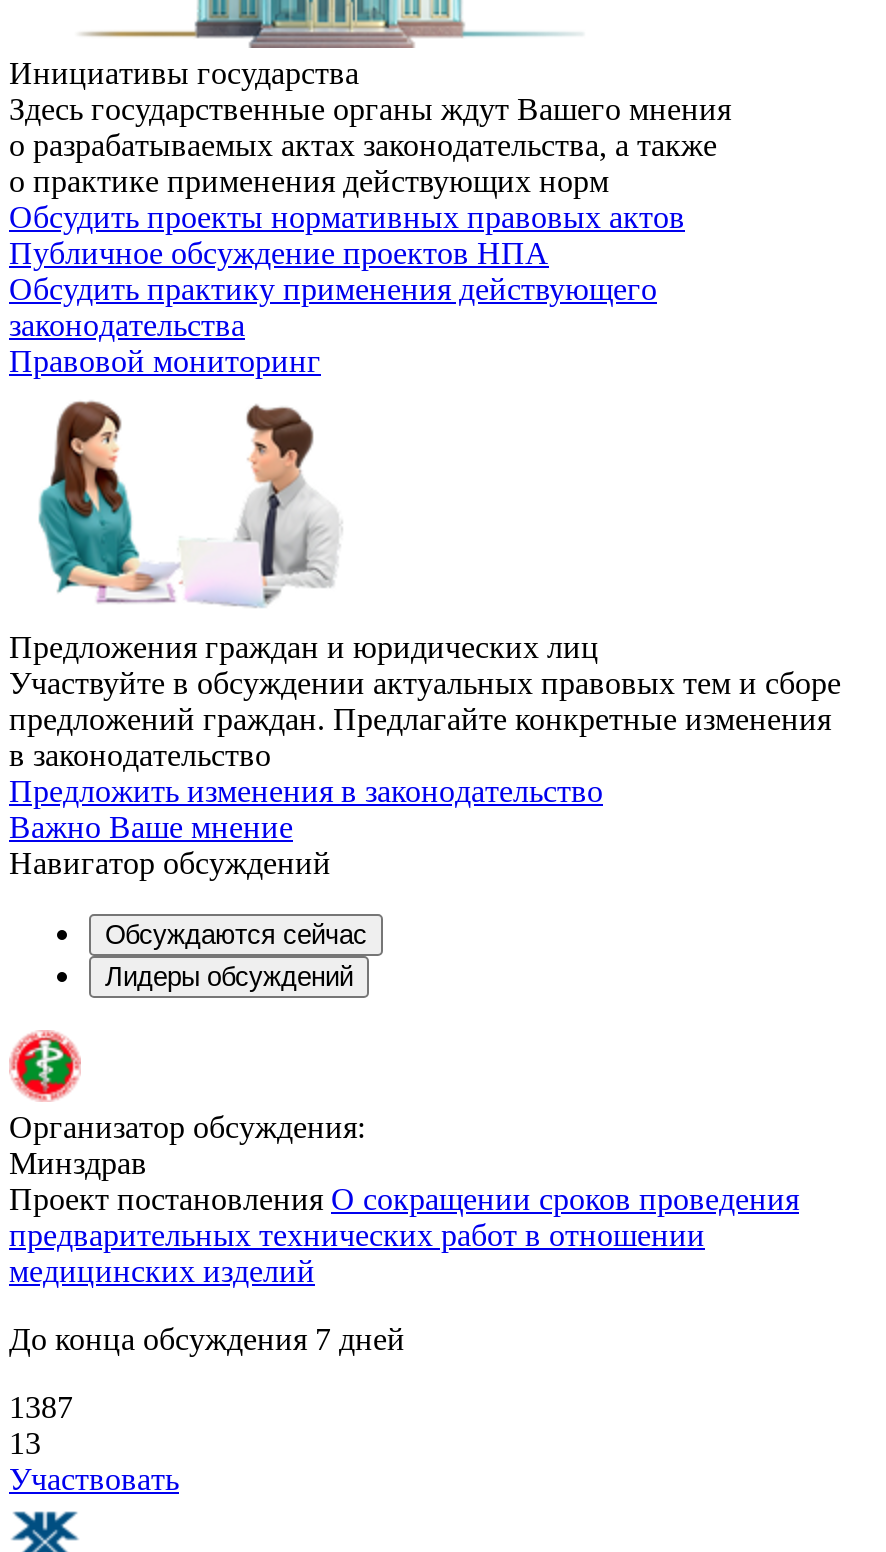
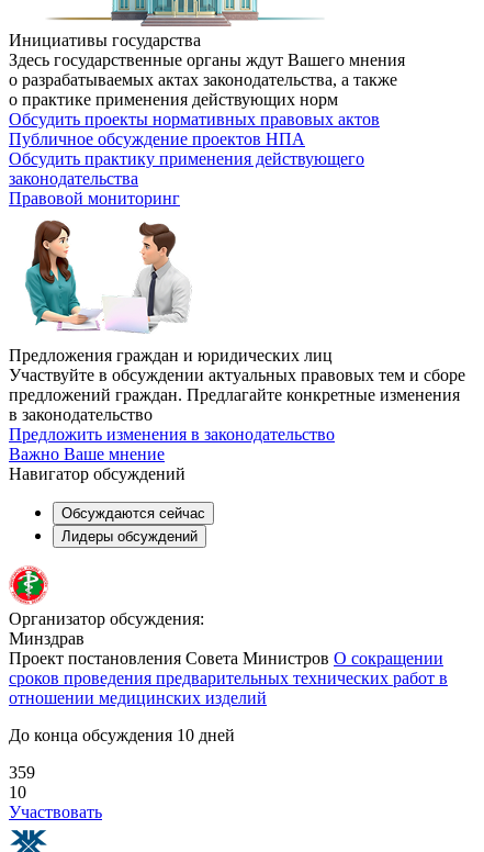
- Проект постановления О сокращении сроков проведения
- предварительных технических работ в отношении
- медицинских изделий
+ Проект постановления Совета Министров О сокращении
+ сроков проведения предварительных технических работ в
+ отношении медицинских изделий

- До конца обсуждения 7 дней
+ До конца обсуждения 10 дней

- 1387
- 13
+ 359
+ 10
